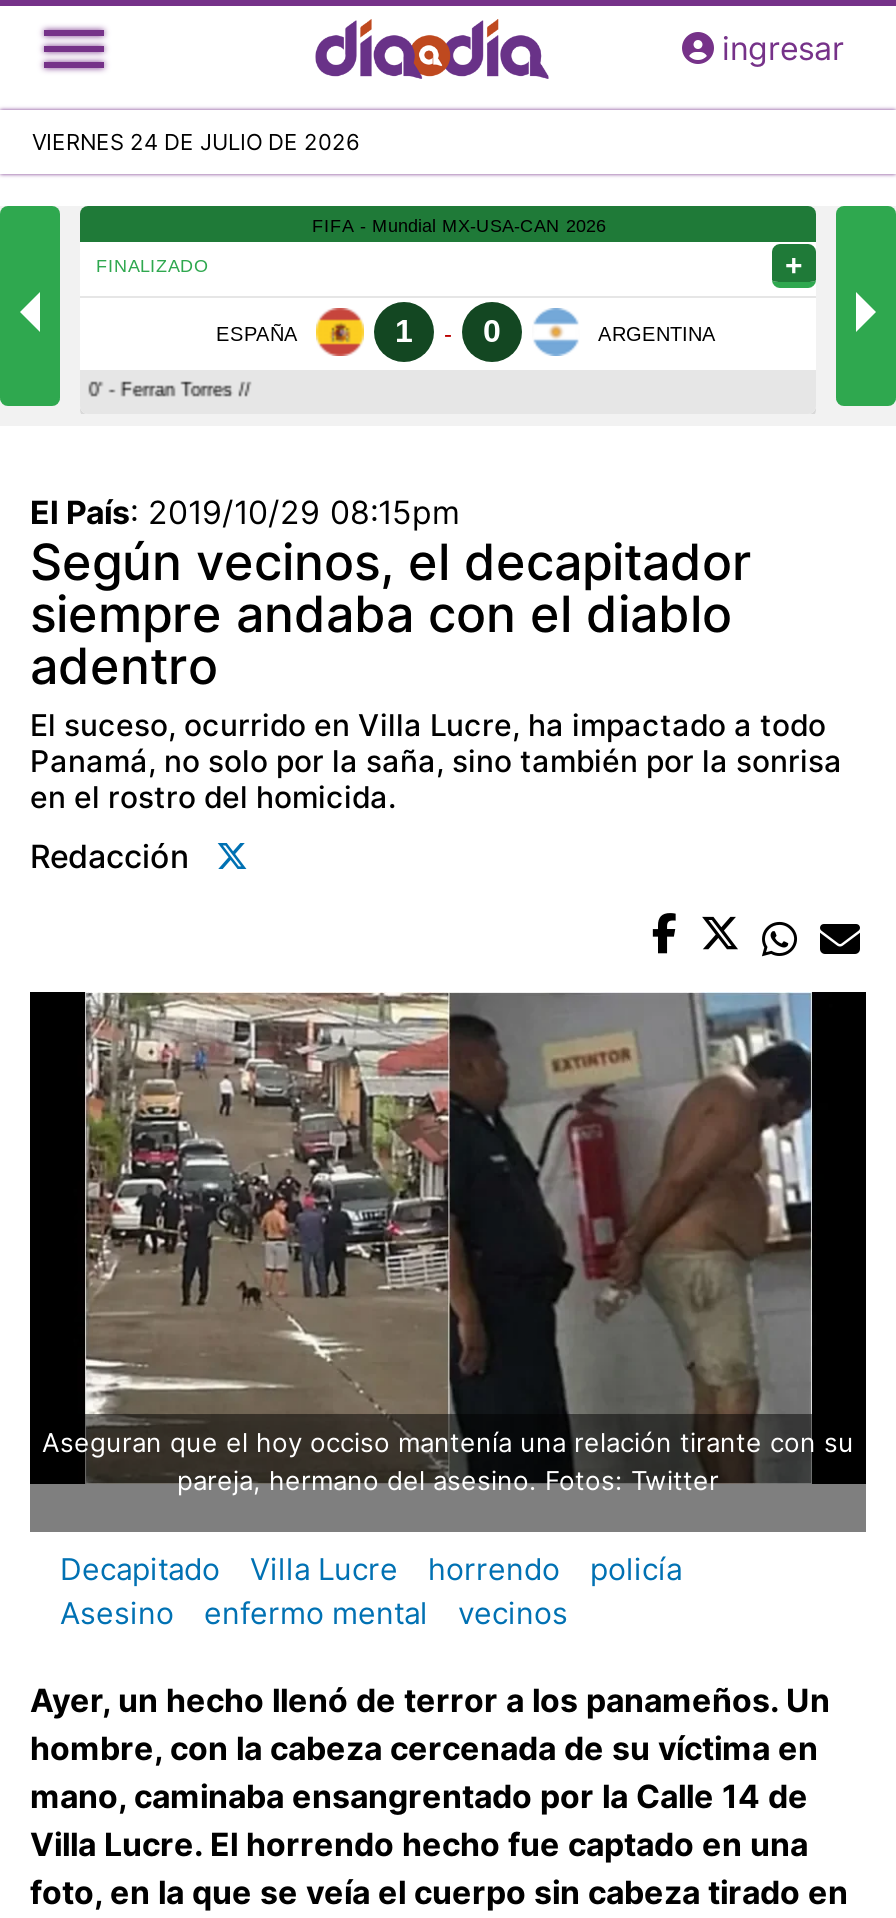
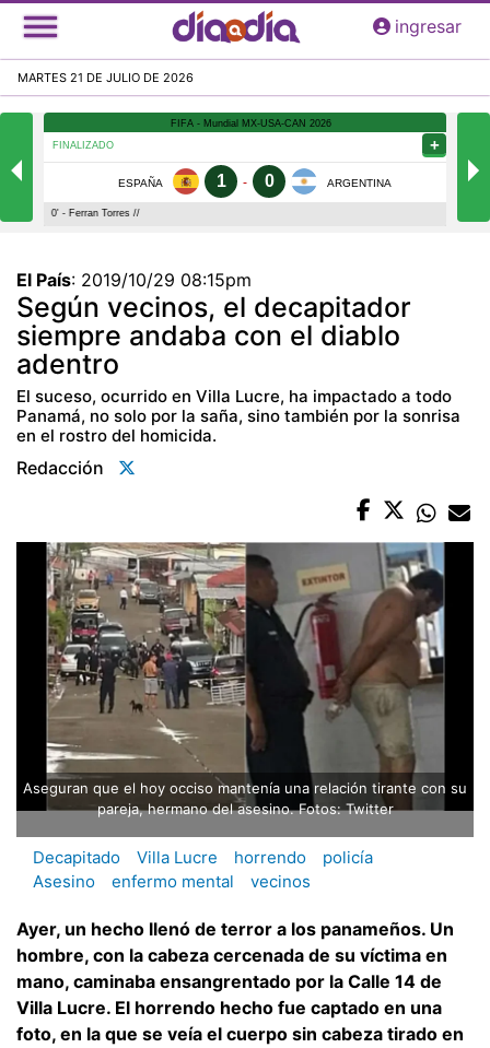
- VIERNES 24 DE JULIO DE 2026
+ MARTES 21 DE JULIO DE 2026
